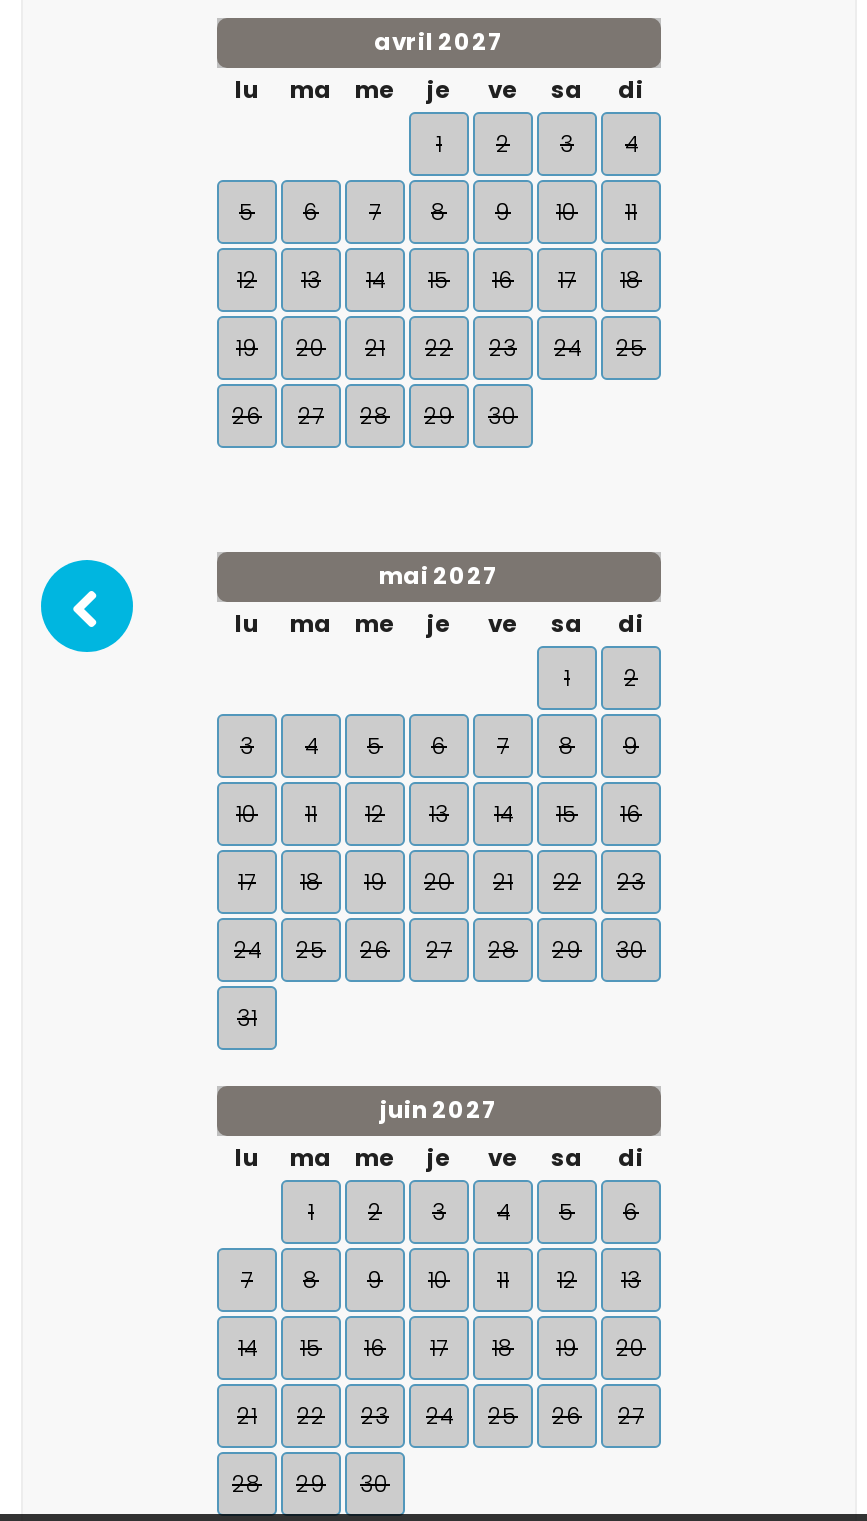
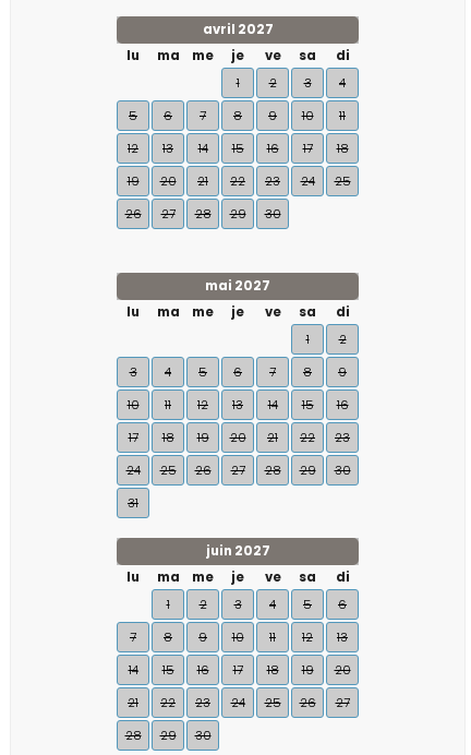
- [image]
